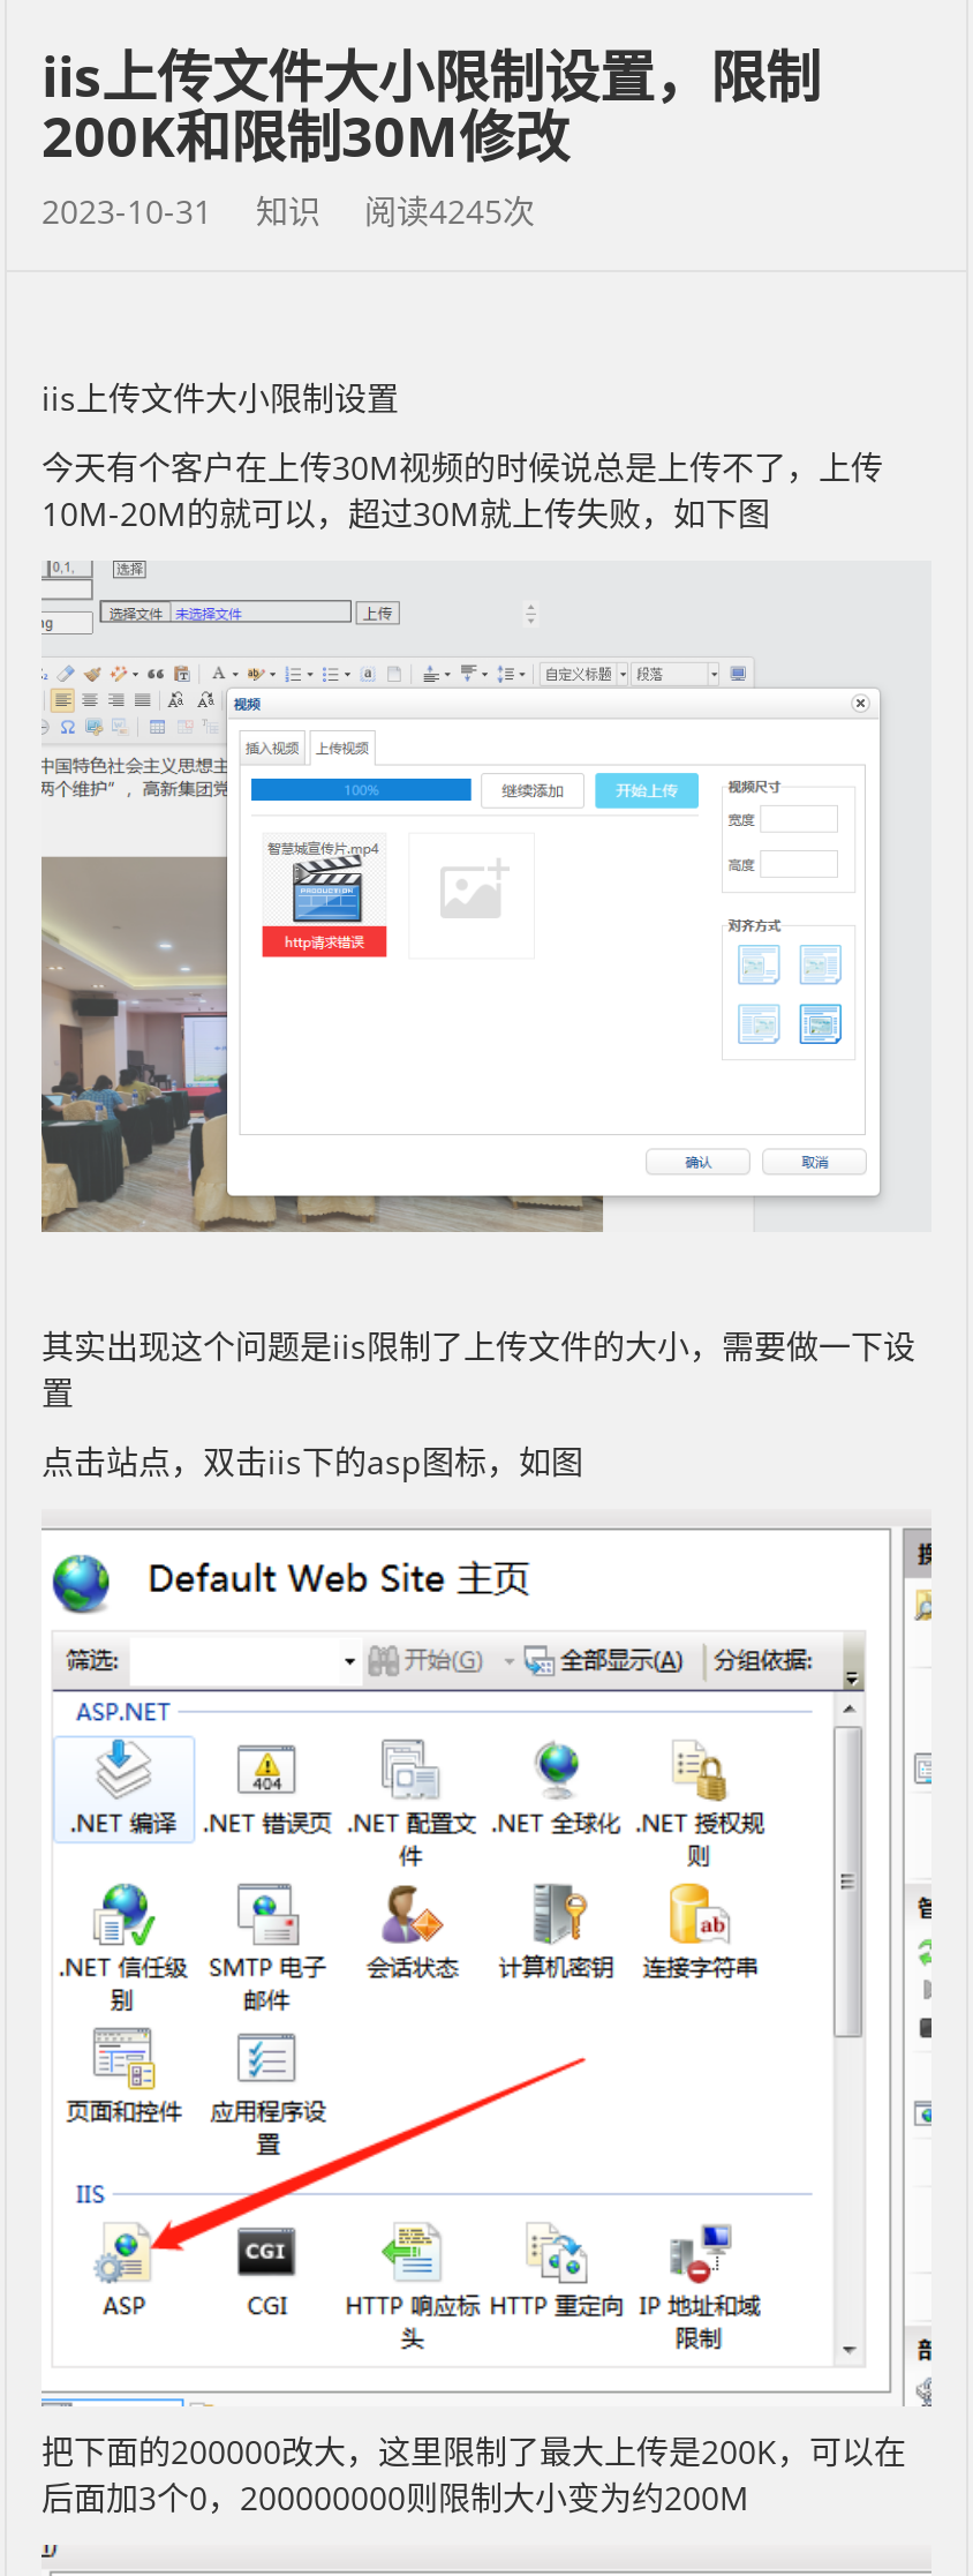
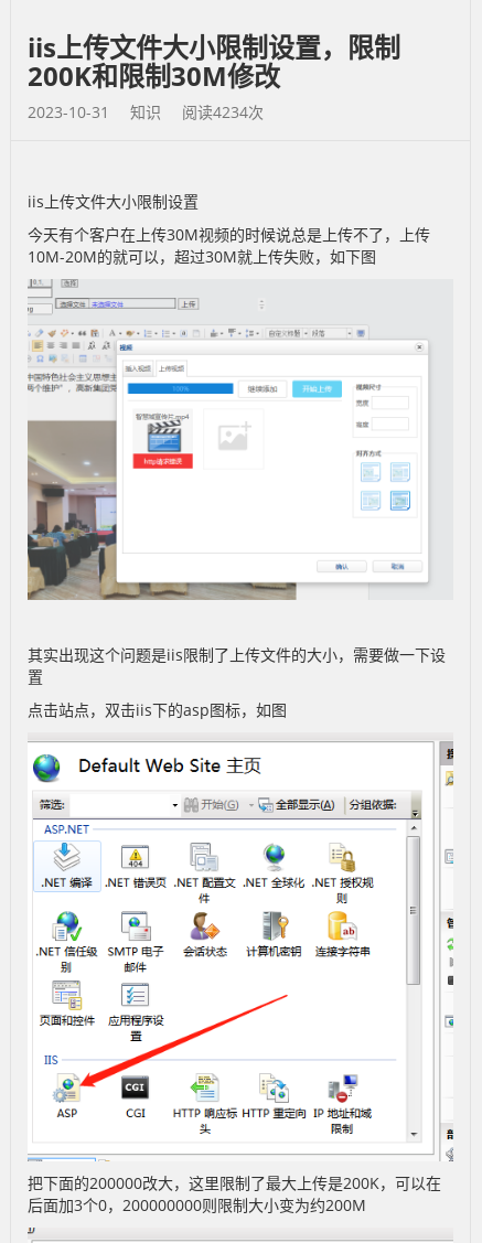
- 2023-10-31 知识 阅读4245次
+ 2023-10-31 知识 阅读4234次
